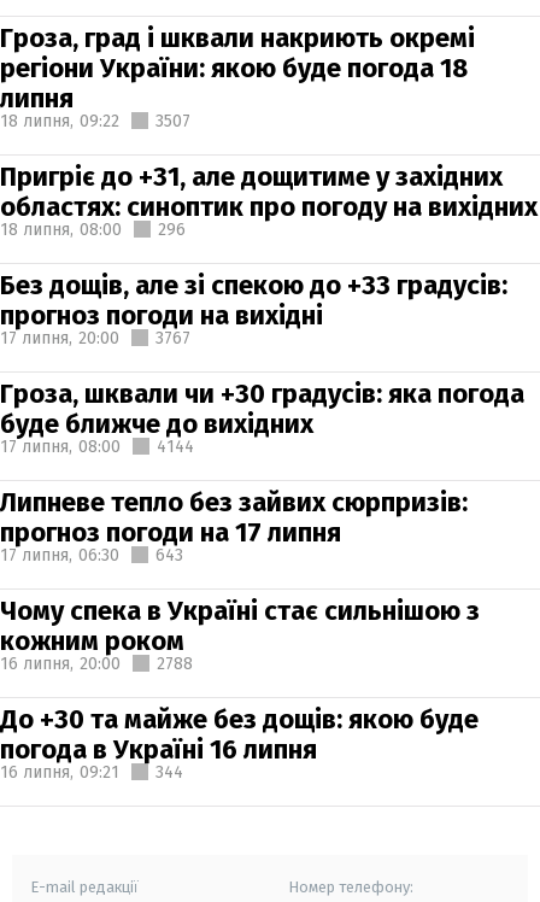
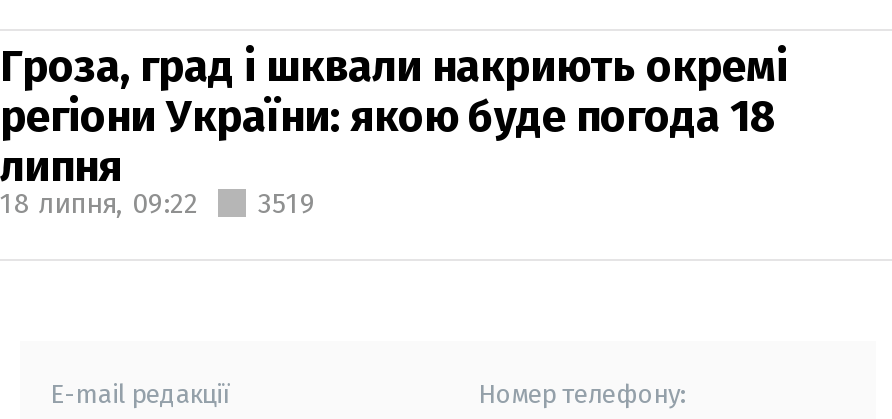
- 3507
- Пригріє до +31, але дощитиме у західних
- областях: синоптик про погоду на вихідних
- 18 липня, 08:00
- 296
- Без дощів, але зі спекою до +33 градусів:
- прогноз погоди на вихідні
- 17 липня, 20:00
- 3767
- Гроза, шквали чи +30 градусів: яка погода
- буде ближче до вихідних
- 17 липня, 08:00
- 4144
- Липневе тепло без зайвих сюрпризів:
- прогноз погоди на 17 липня
- 17 липня, 06:30
- 643
- Чому спека в Україні стає сильнішою з
- кожним роком
- 16 липня, 20:00
- 2788
- До +30 та майже без дощів: якою буде
- погода в Україні 16 липня
- 16 липня, 09:21
- 344
+ 3519
